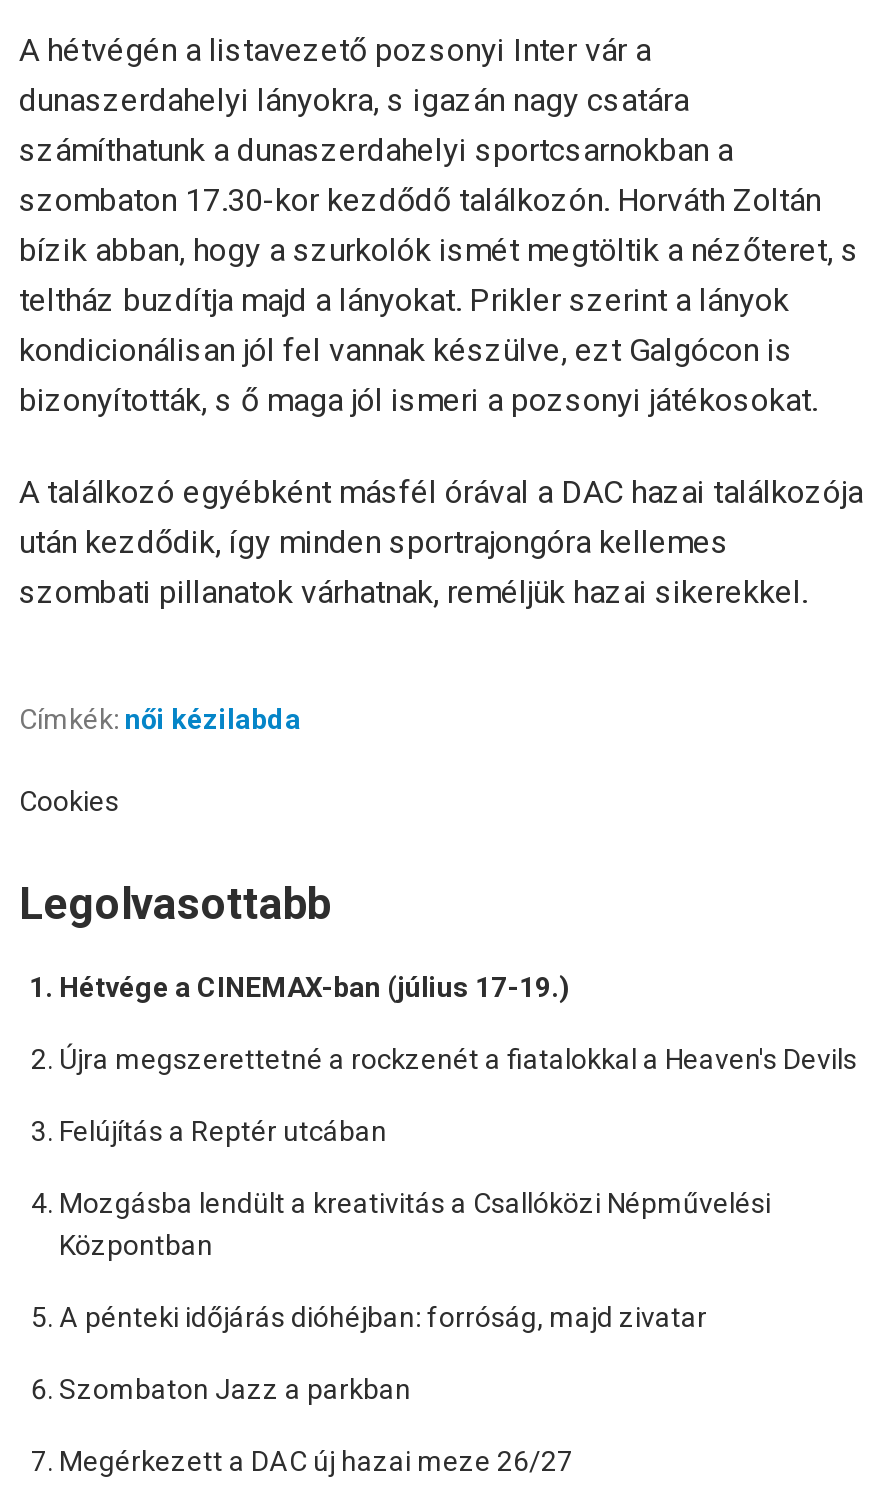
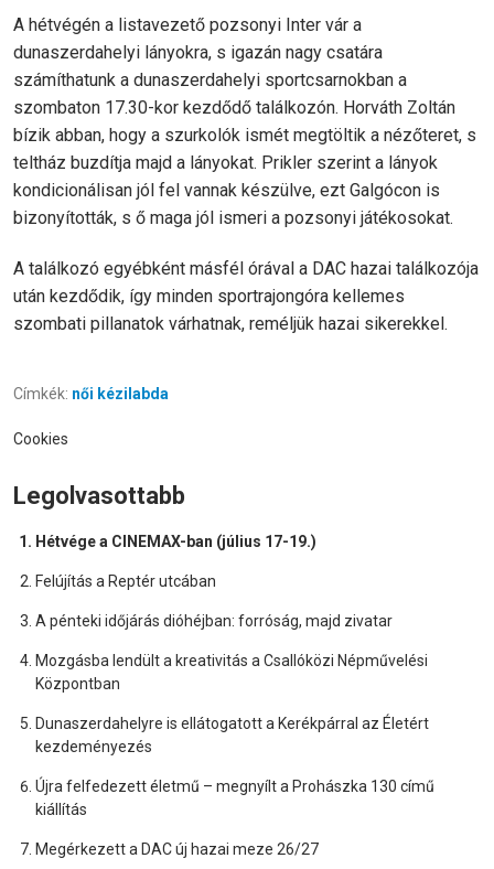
- Újra megszerettetné a rockzenét a fiatalokkal a Heaven's Devils

moved up: Felújítás a Reptér utcában

+ Dunaszerdahelyre is ellátogatott a Kerékpárral az Életért
+ kezdeményezés

moved up: A pénteki időjárás dióhéjban: forróság, majd zivatar

- Szombaton Jazz a parkban
+ Újra felfedezett életmű – megnyílt a Prohászka 130 című
+ kiállítás
